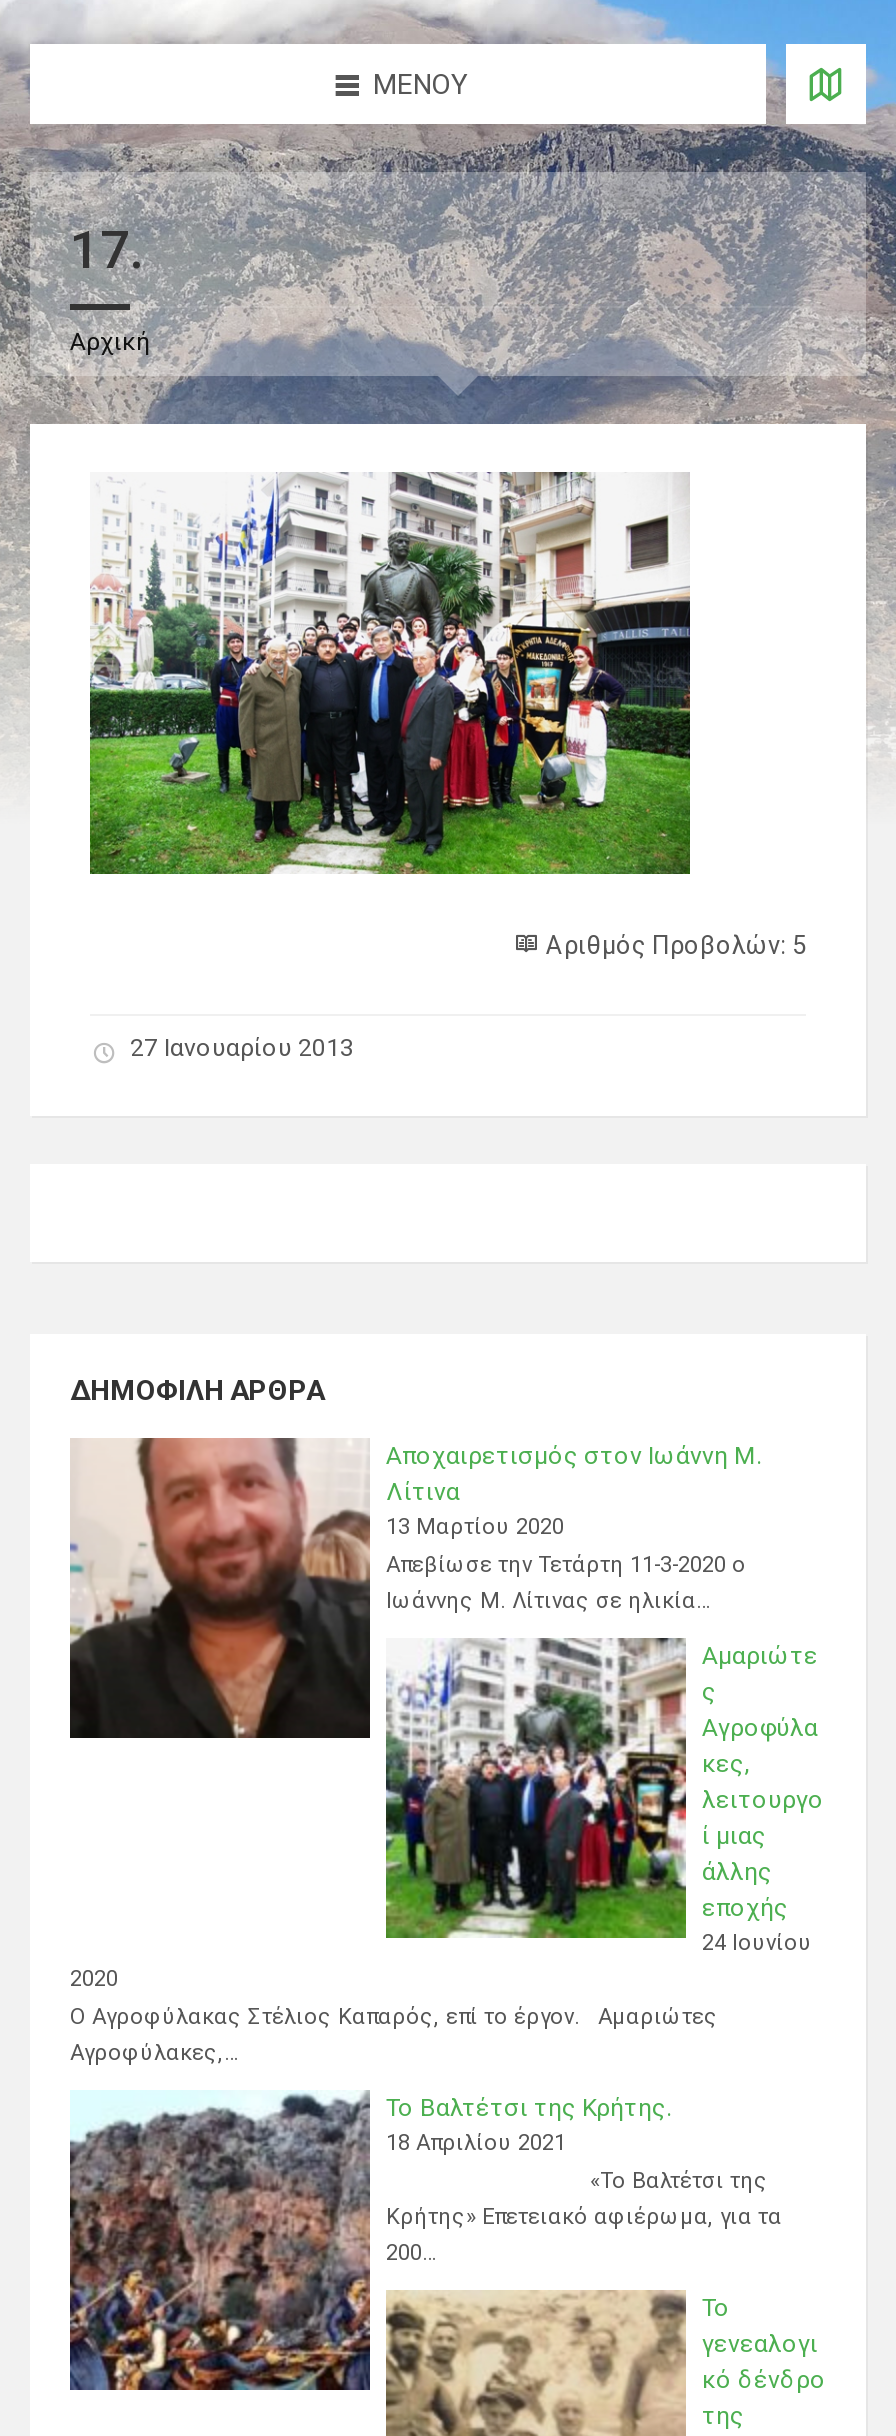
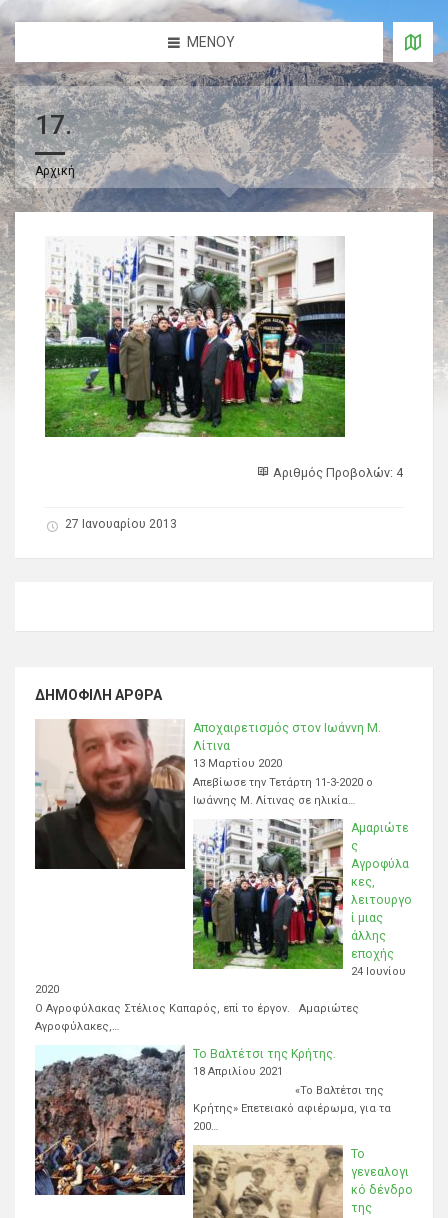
- Αριθμός Προβολών: 5
+ Αριθμός Προβολών: 4
